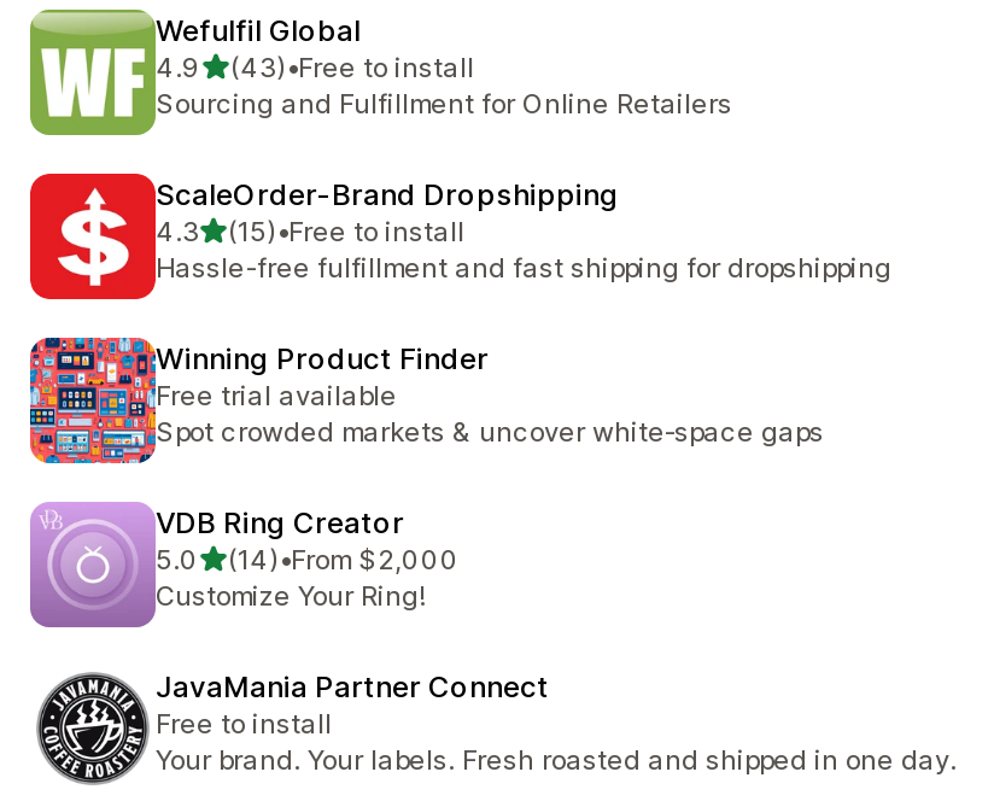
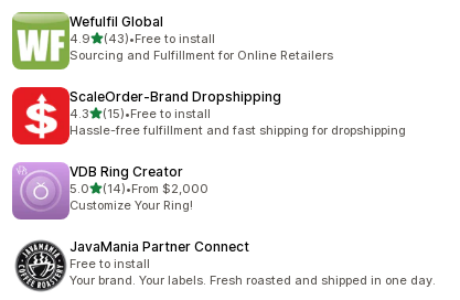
- [image]
- Winning Product Finder
- Free trial available
- Spot crowded markets & uncover white‑space gaps
